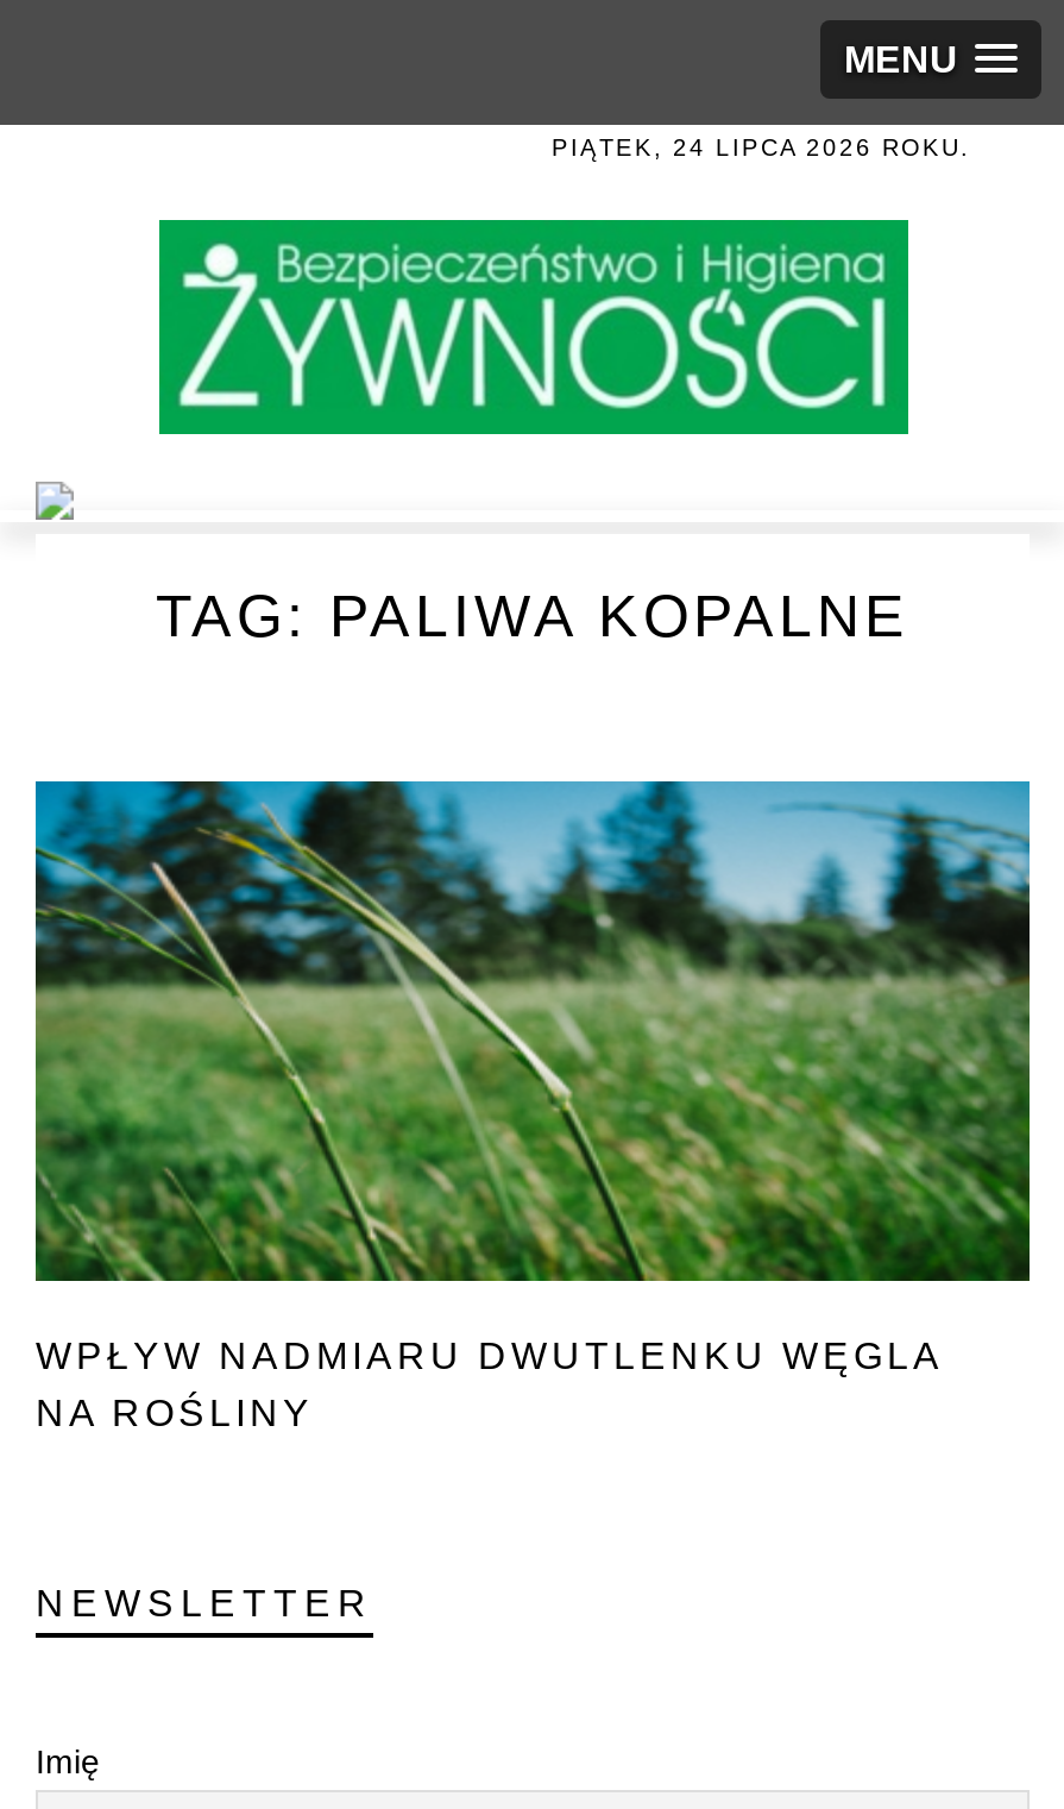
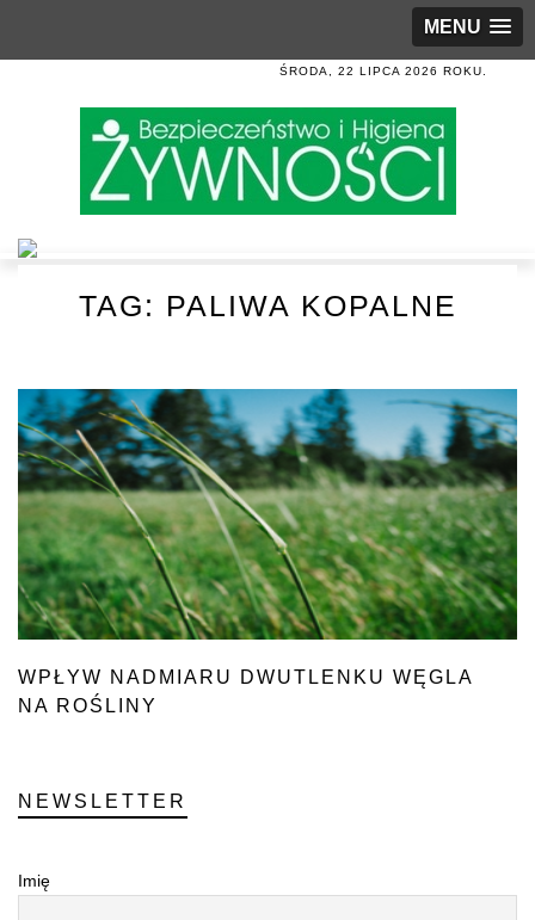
- PIĄTEK, 24 LIPCA 2026 ROKU.
+ ŚRODA, 22 LIPCA 2026 ROKU.
